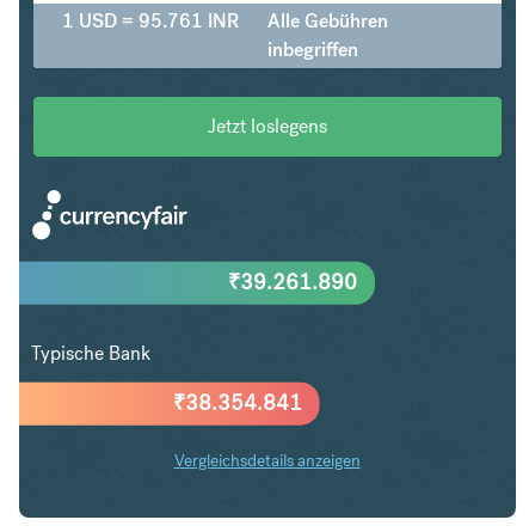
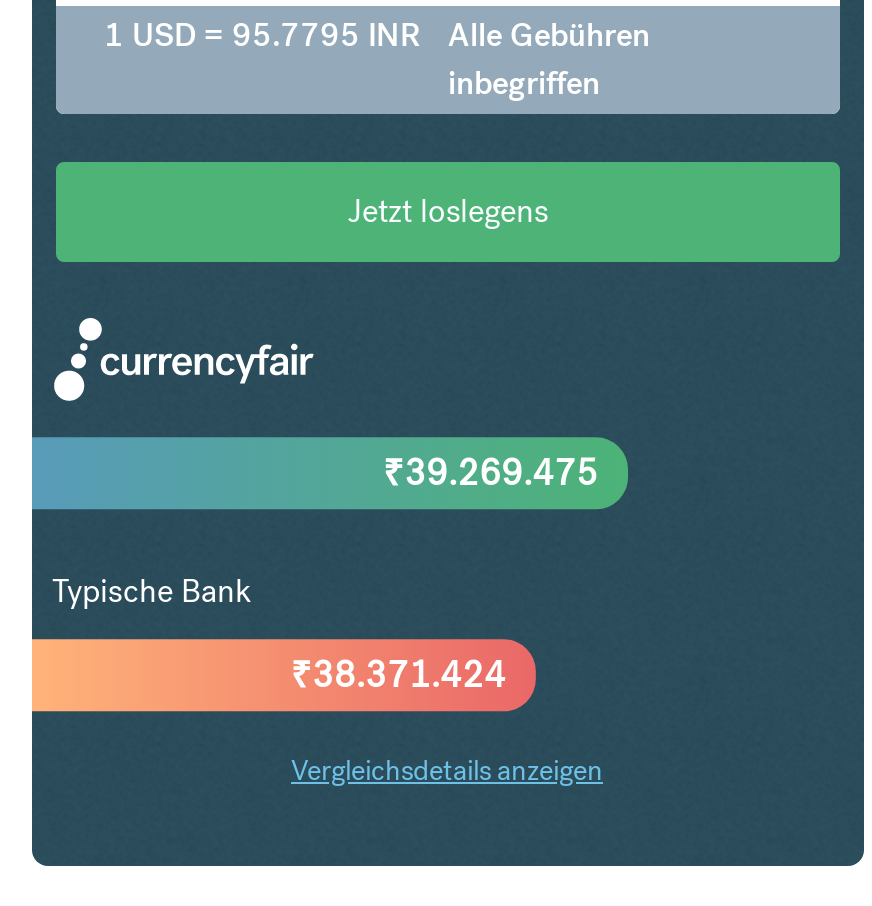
- 1 USD = 95.761 INR Alle Gebühren
+ 1 USD = 95.7795 INR Alle Gebühren

- ₹39.261.890
+ ₹39.269.475

- ₹38.354.841
+ ₹38.371.424
